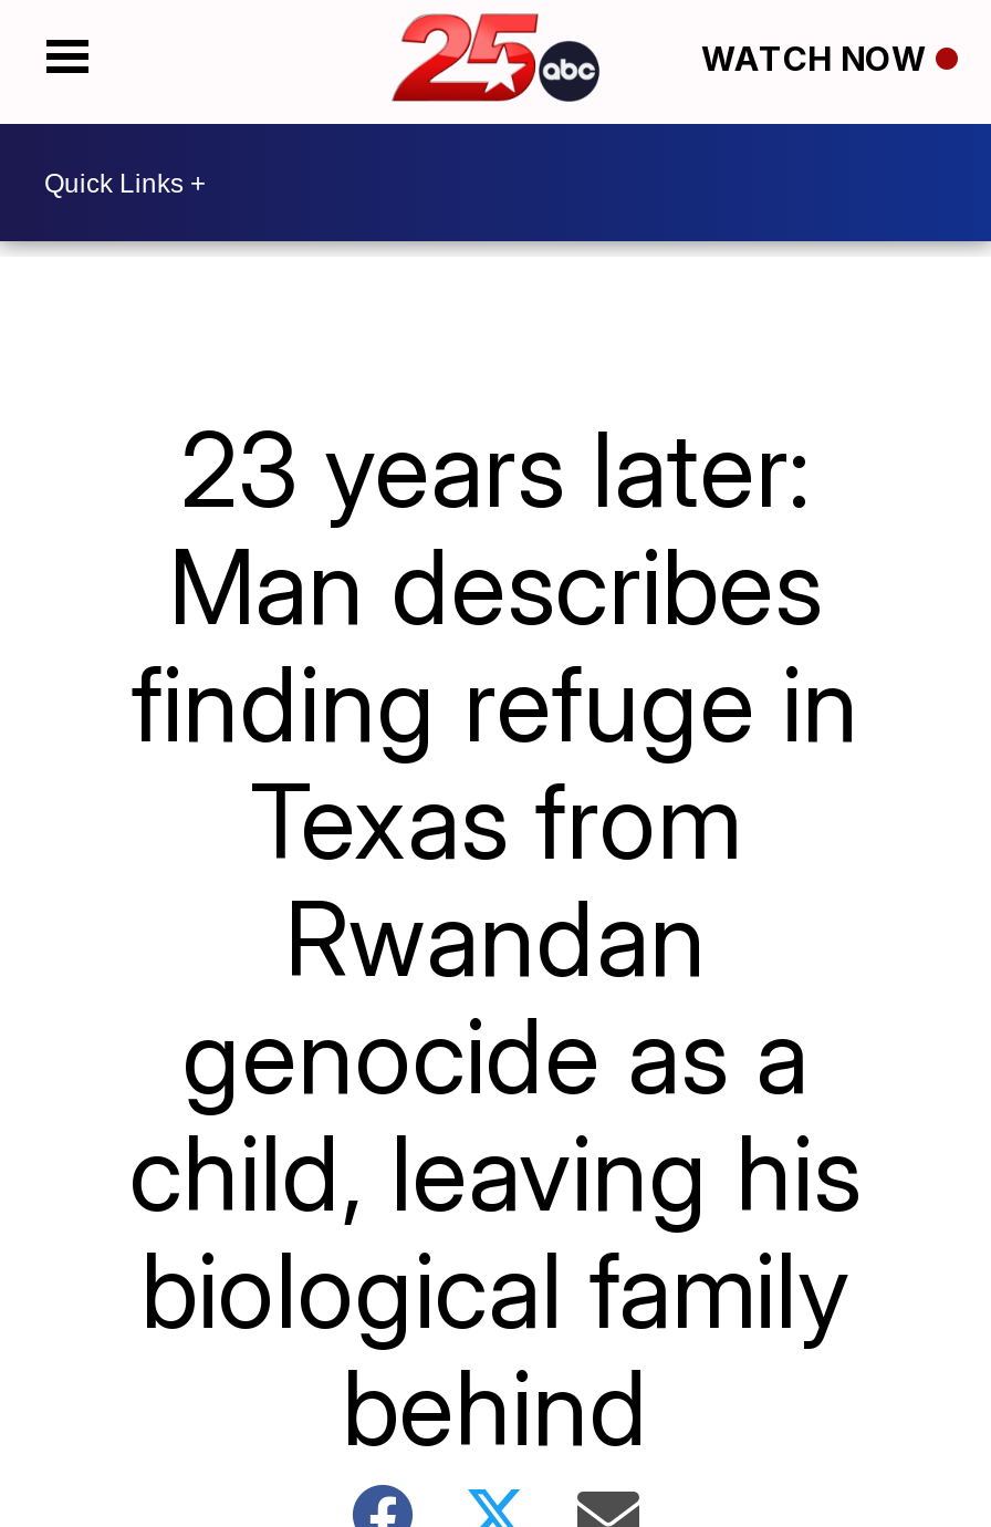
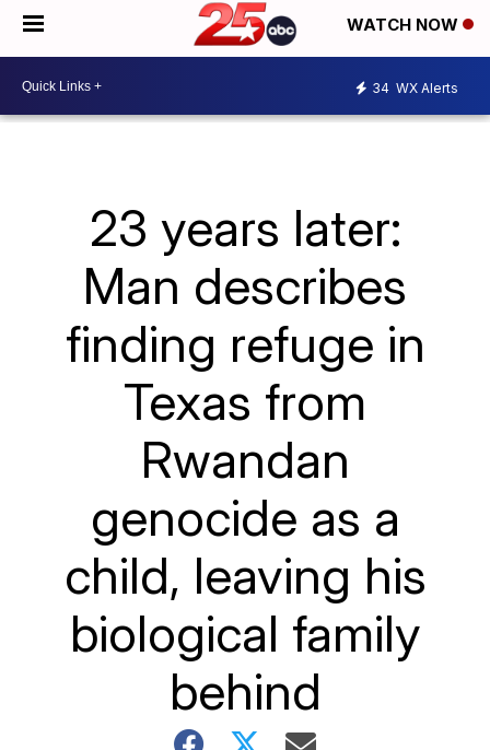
+ 34 WX Alerts
